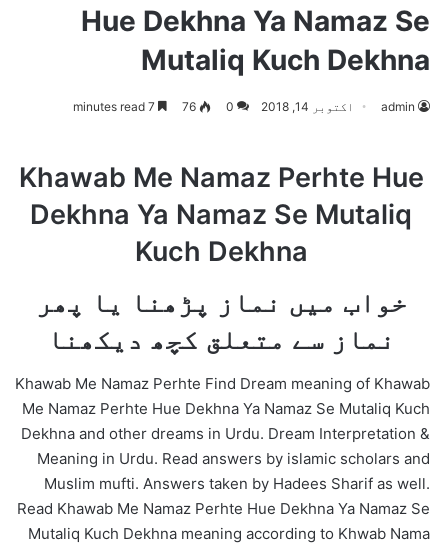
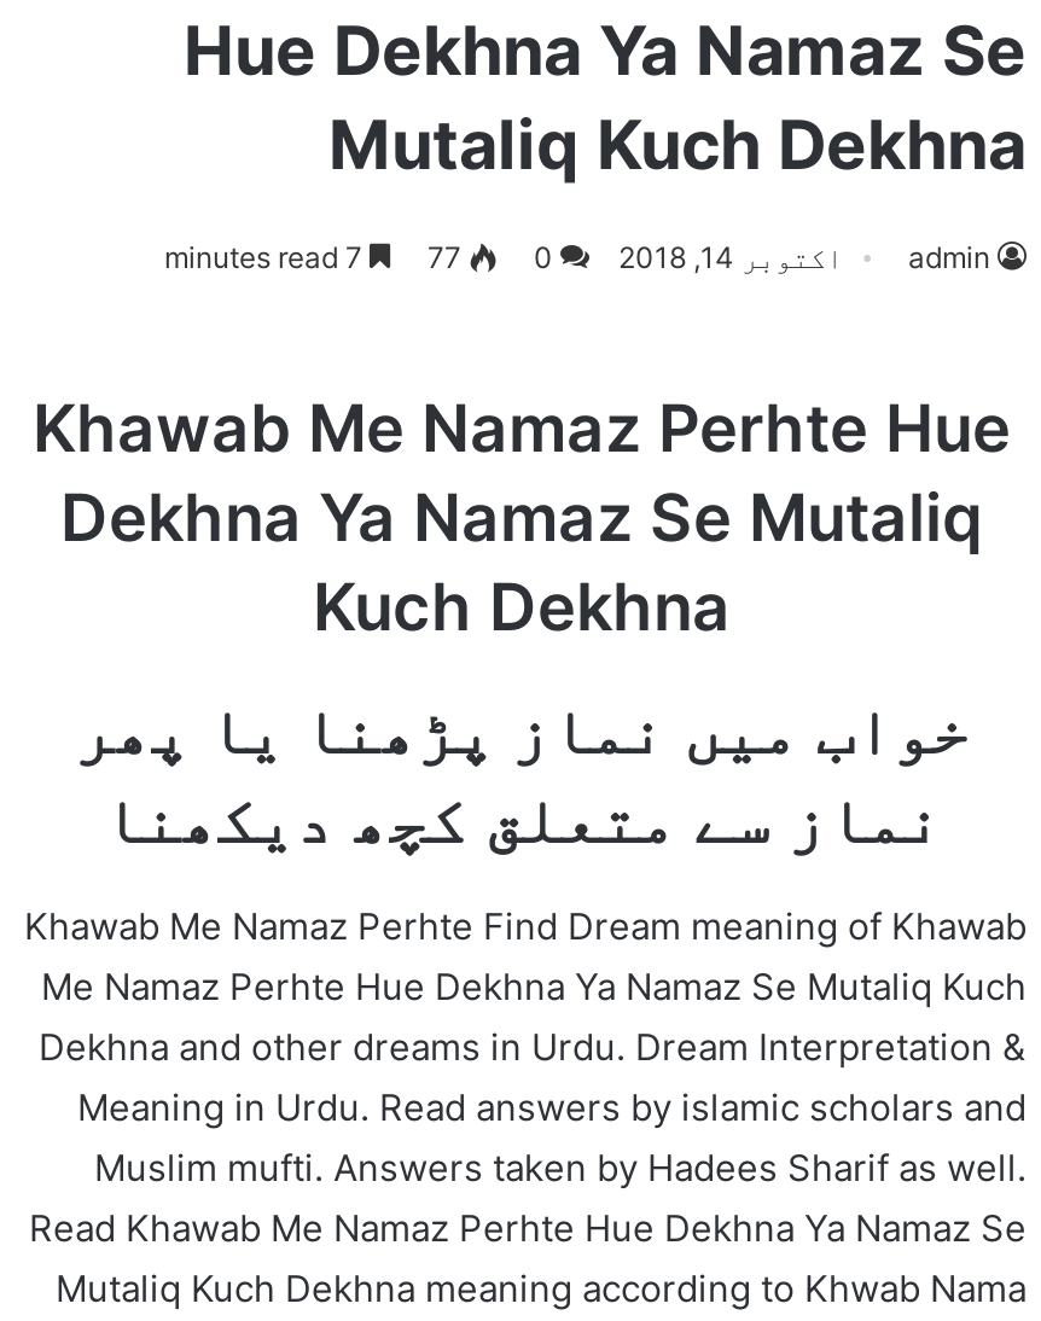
- 76
+ 77
